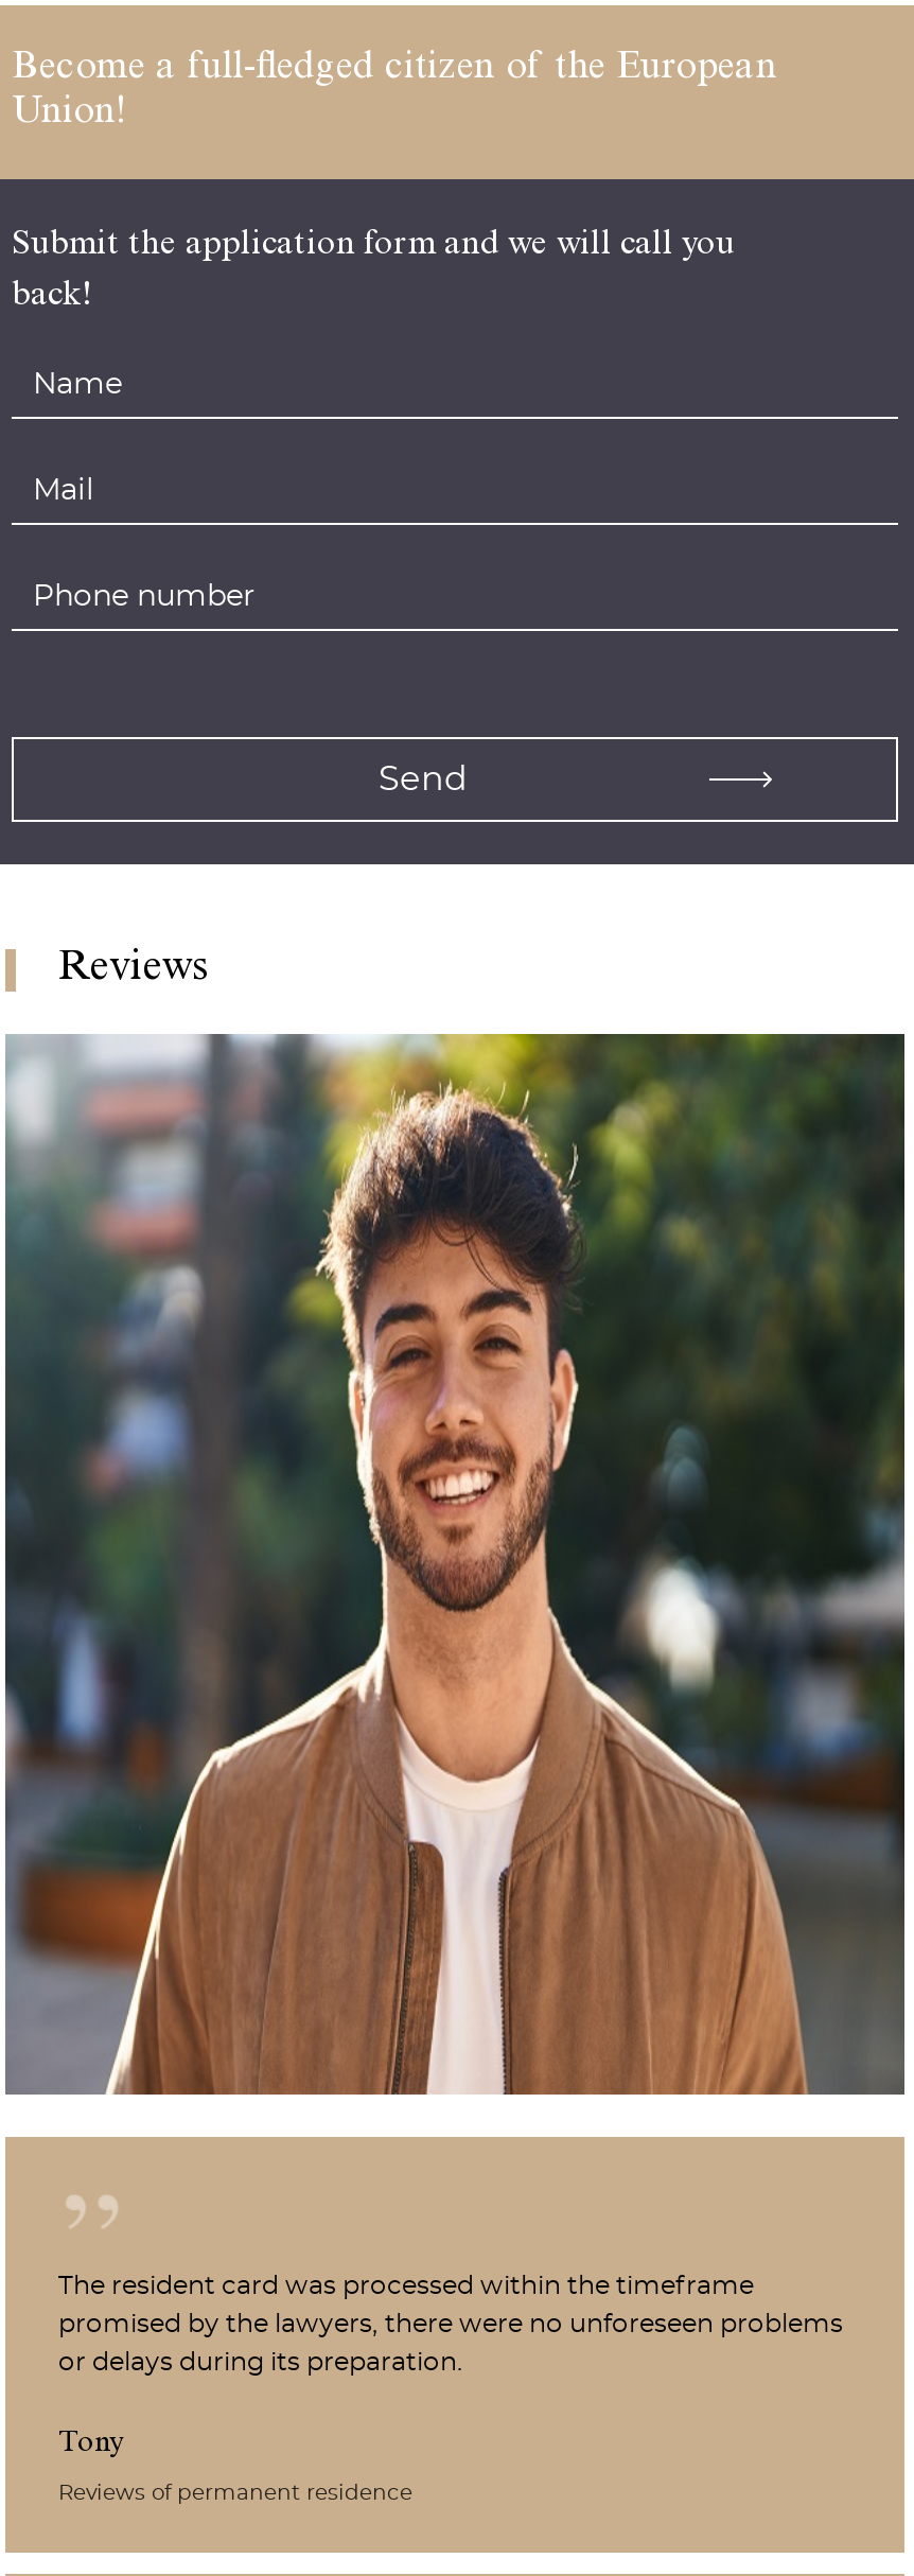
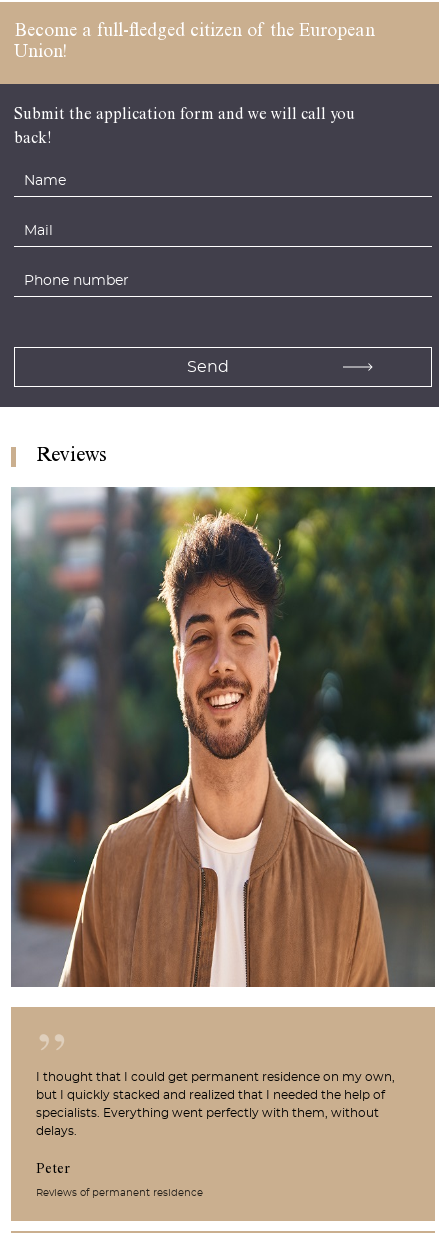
- The resident card was processed within the timeframe
- promised by the lawyers, there were no unforeseen problems
- or delays during its preparation.
- Tony
+ I thought that I could get permanent residence on my own,
+ but I quickly stacked and realized that I needed the help of
+ specialists. Everything went perfectly with them, without
+ delays.
+ Peter
